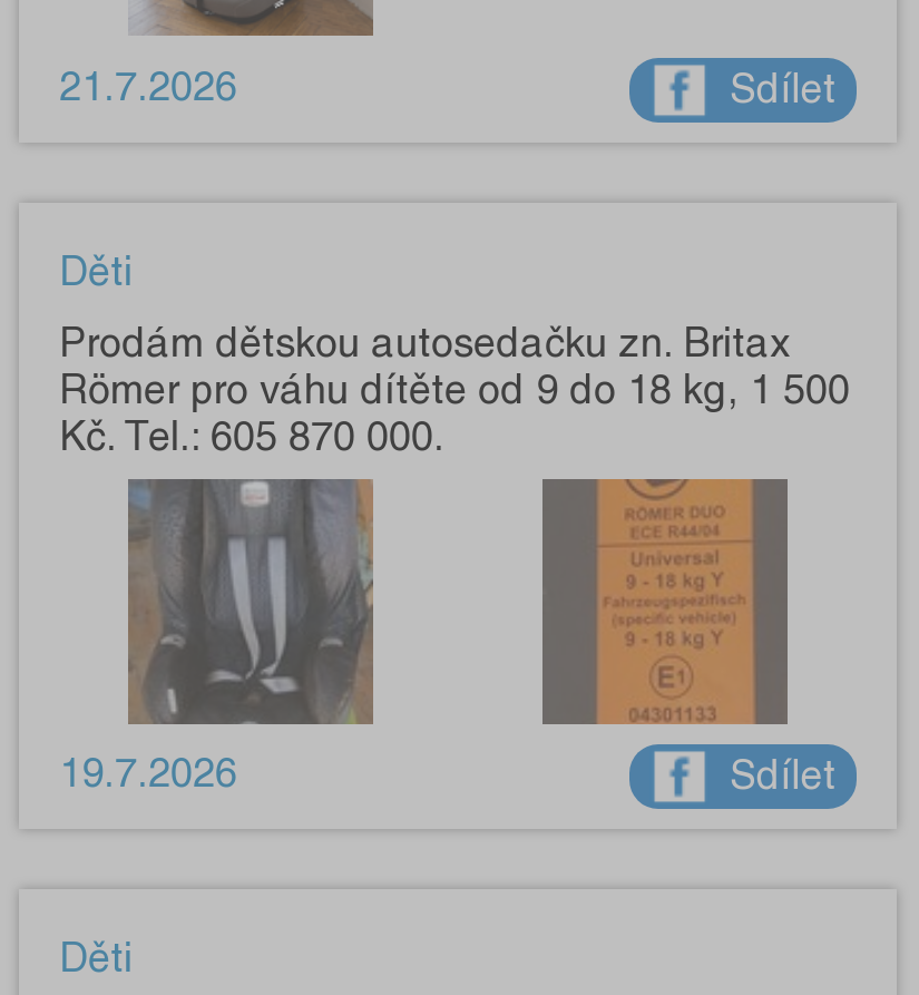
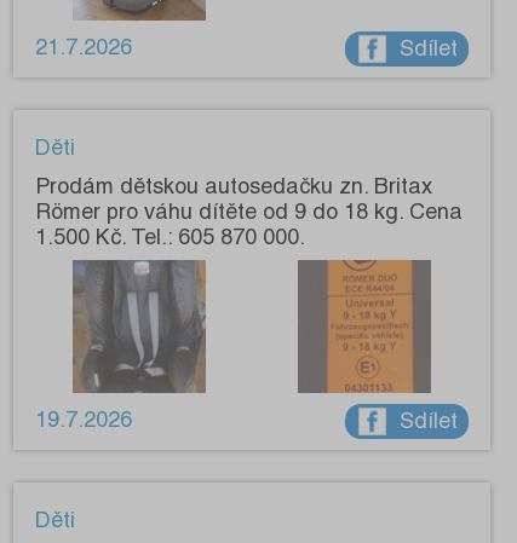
- Römer pro váhu dítěte od 9 do 18 kg, 1 500
- Kč. Tel.: 605 870 000.
+ Römer pro váhu dítěte od 9 do 18 kg. Cena
+ 1.500 Kč. Tel.: 605 870 000.
